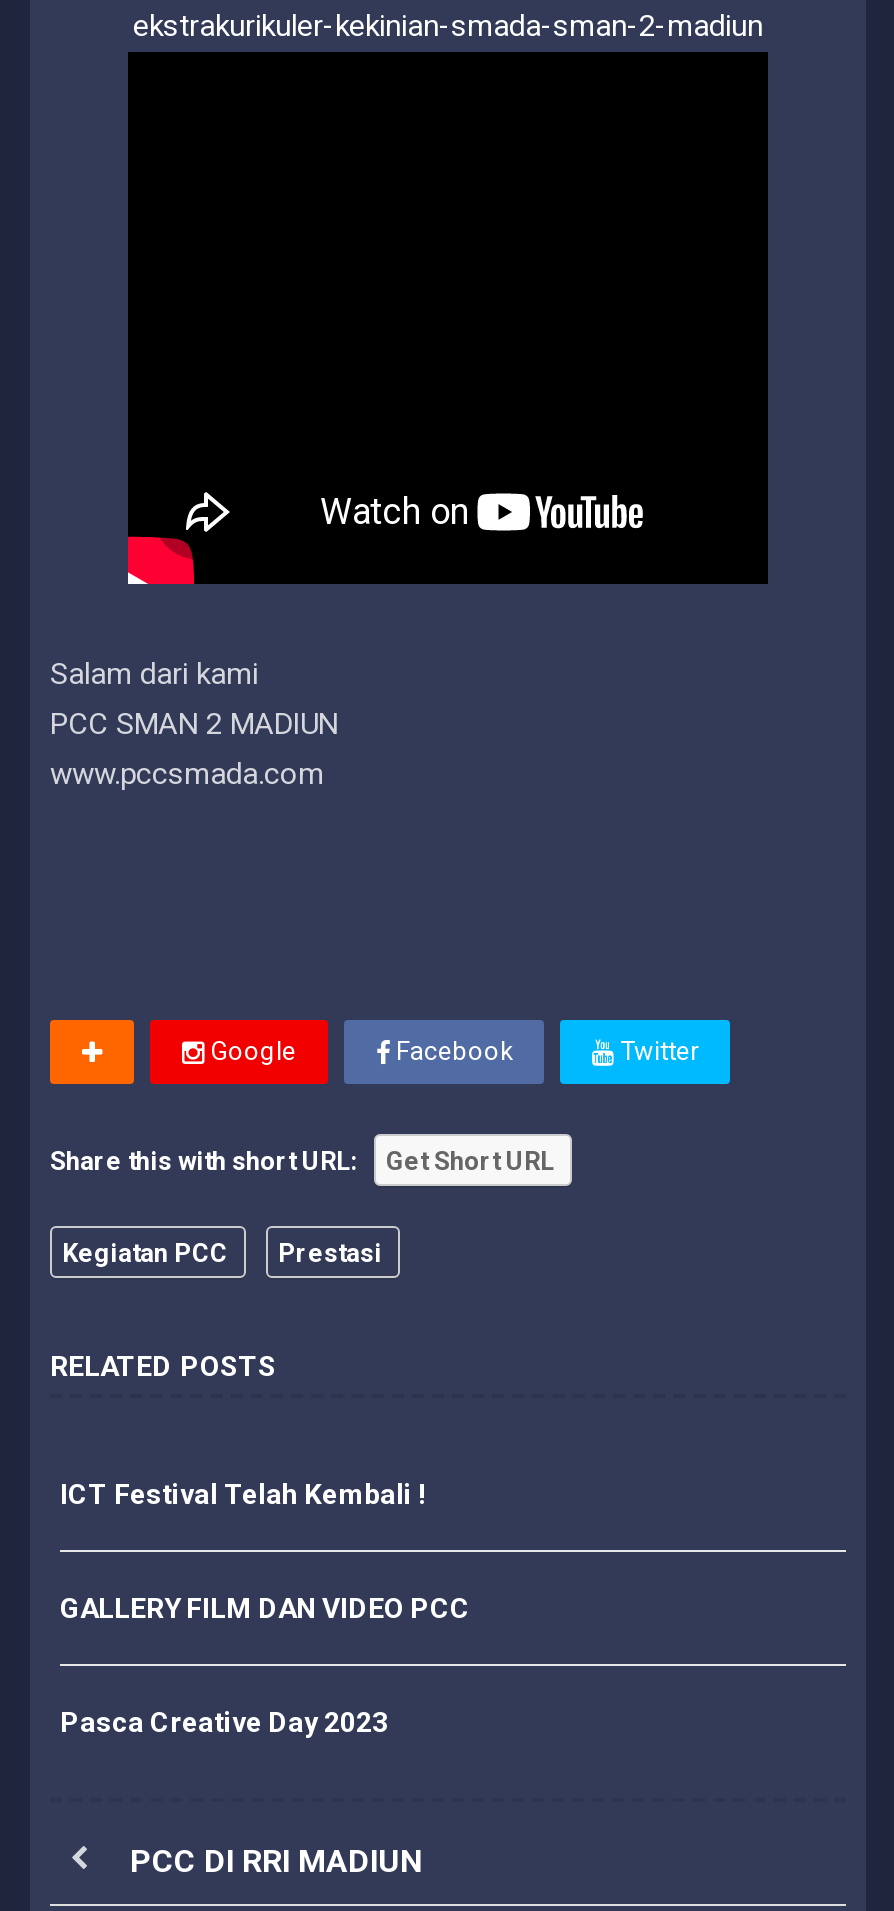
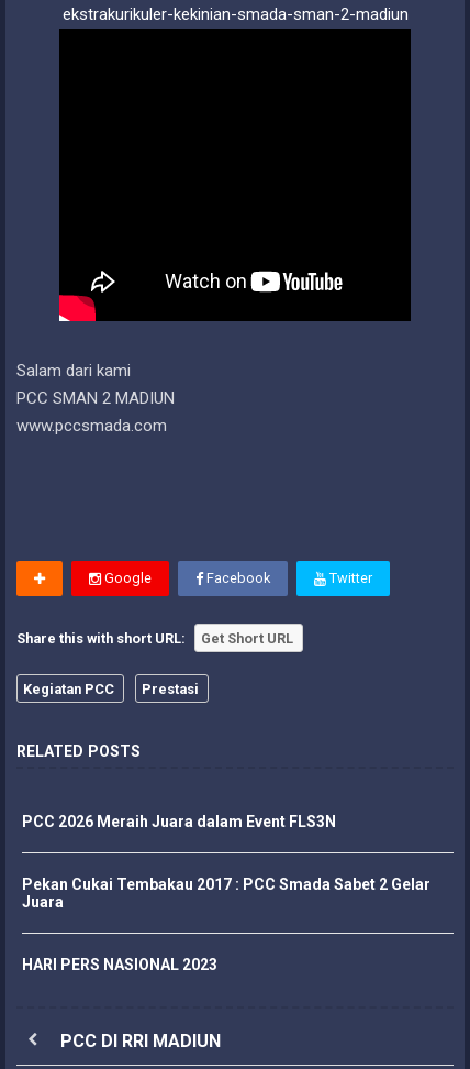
- ICT Festival Telah Kembali !
+ PCC 2026 Meraih Juara dalam Event FLS3N

- GALLERY FILM DAN VIDEO PCC
+ Pekan Cukai Tembakau 2017 : PCC Smada Sabet 2 Gelar
+ Juara

- Pasca Creative Day 2023
+ HARI PERS NASIONAL 2023
